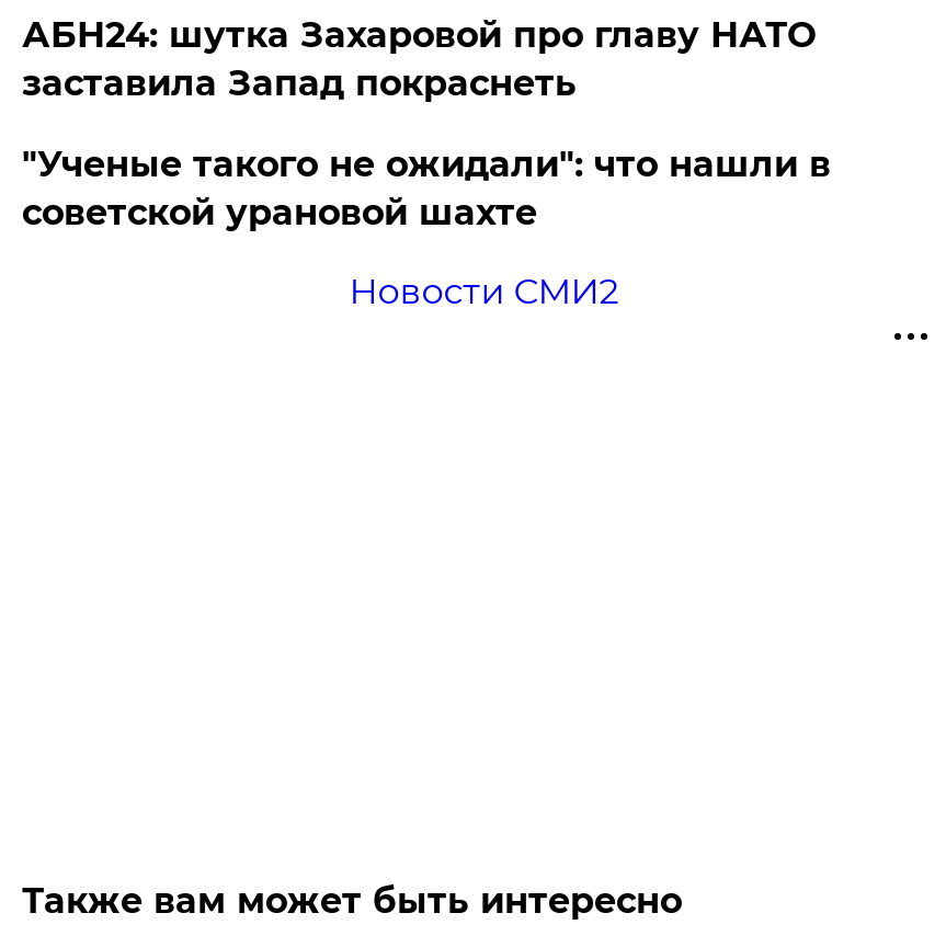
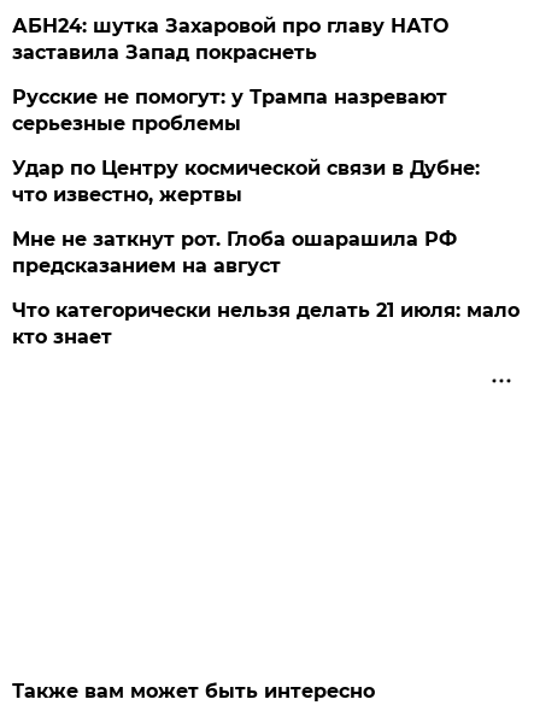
- "Ученые такого не ожидали": что нашли в
- советской урановой шахте
- Новости СМИ2
+ Русские не помогут: у Трампа назревают
+ серьезные проблемы
+ Удар по Центру космической связи в Дубне:
+ что известно, жертвы
+ Мне не заткнут рот. Глоба ошарашила РФ
+ предсказанием на август
+ Что категорически нельзя делать 21 июля: мало
+ кто знает
